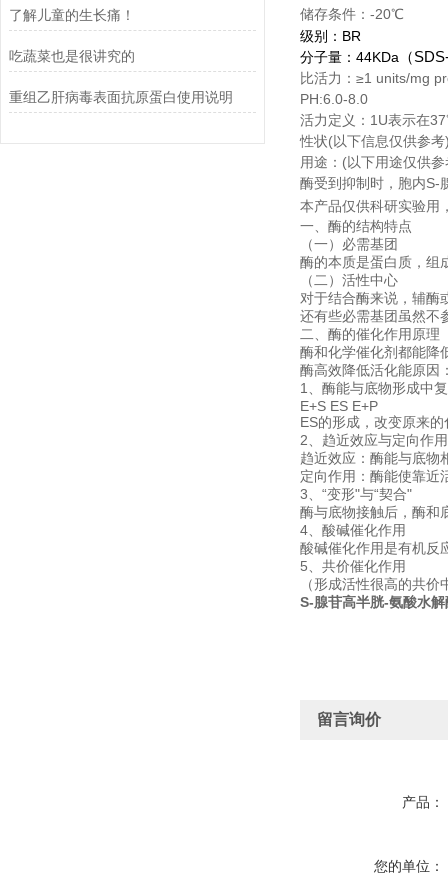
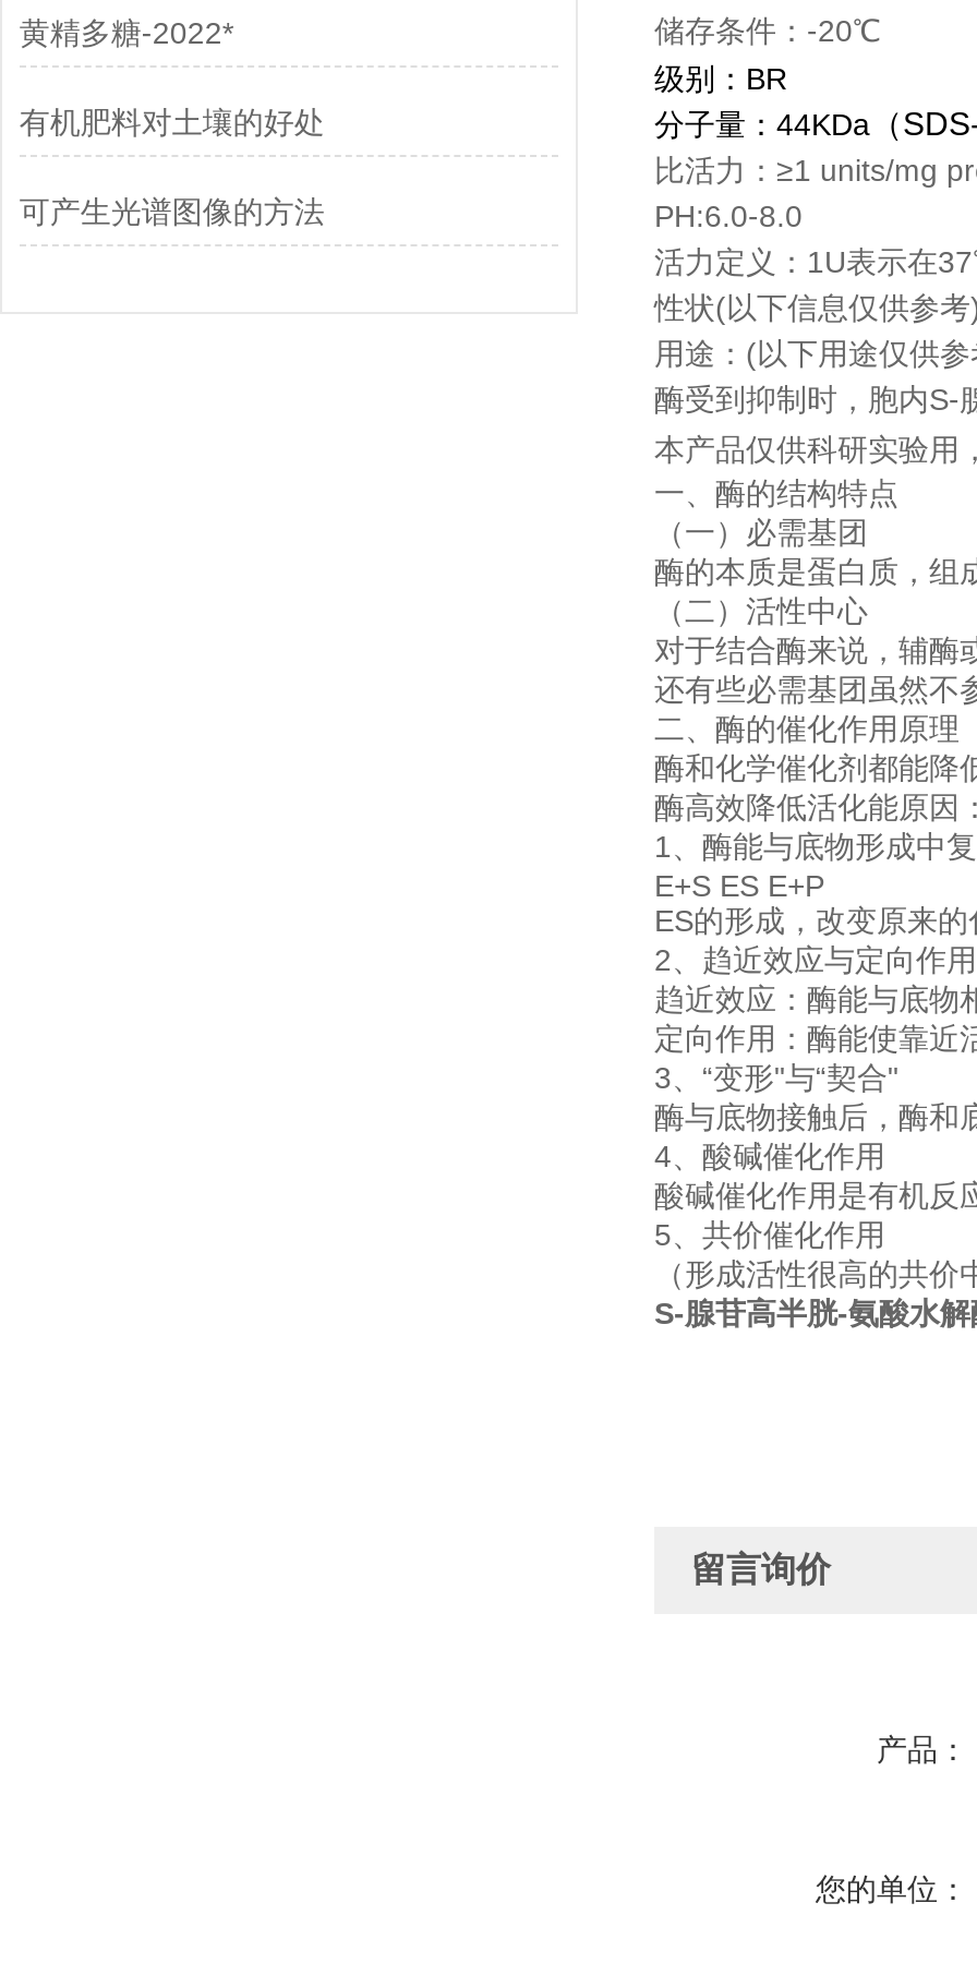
- 了解儿童的生长痛！
+ 黄精多糖-2022*

- 吃蔬菜也是很讲究的
+ 有机肥料对土壤的好处

- 重组乙肝病毒表面抗原蛋白使用说明
+ 可产生光谱图像的方法
